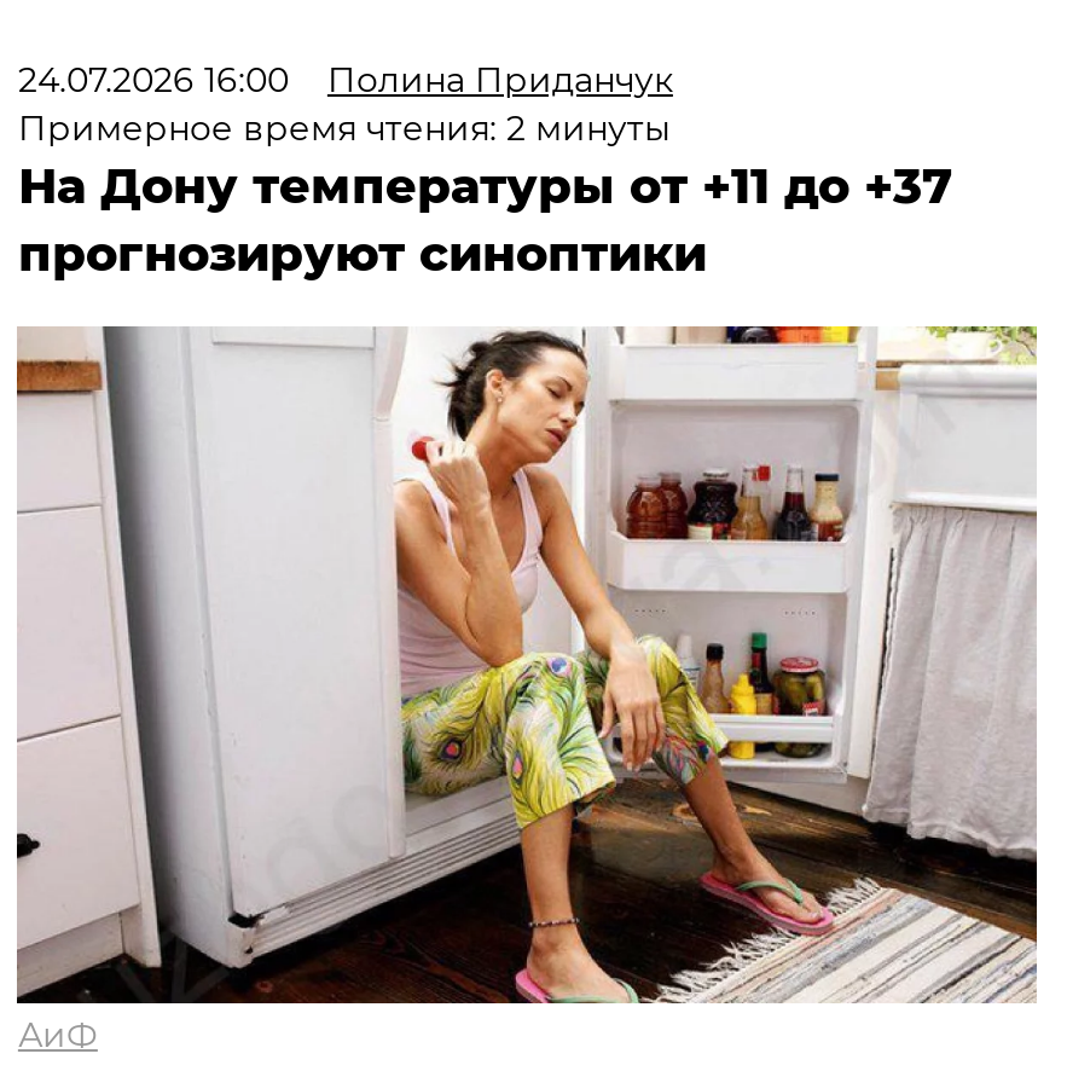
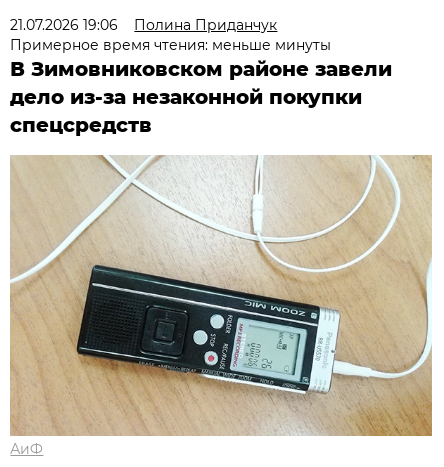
- 24.07.2026 16:00 Полина Приданчук
+ 21.07.2026 19:06 Полина Приданчук

- Примерное время чтения: 2 минуты
- На Дону температуры от +11 до +37
- прогнозируют синоптики
+ Примерное время чтения: меньше минуты
+ В Зимовниковском районе завели
+ дело из‑за незаконной покупки
+ спецсредств

- [image]
+ [image]
